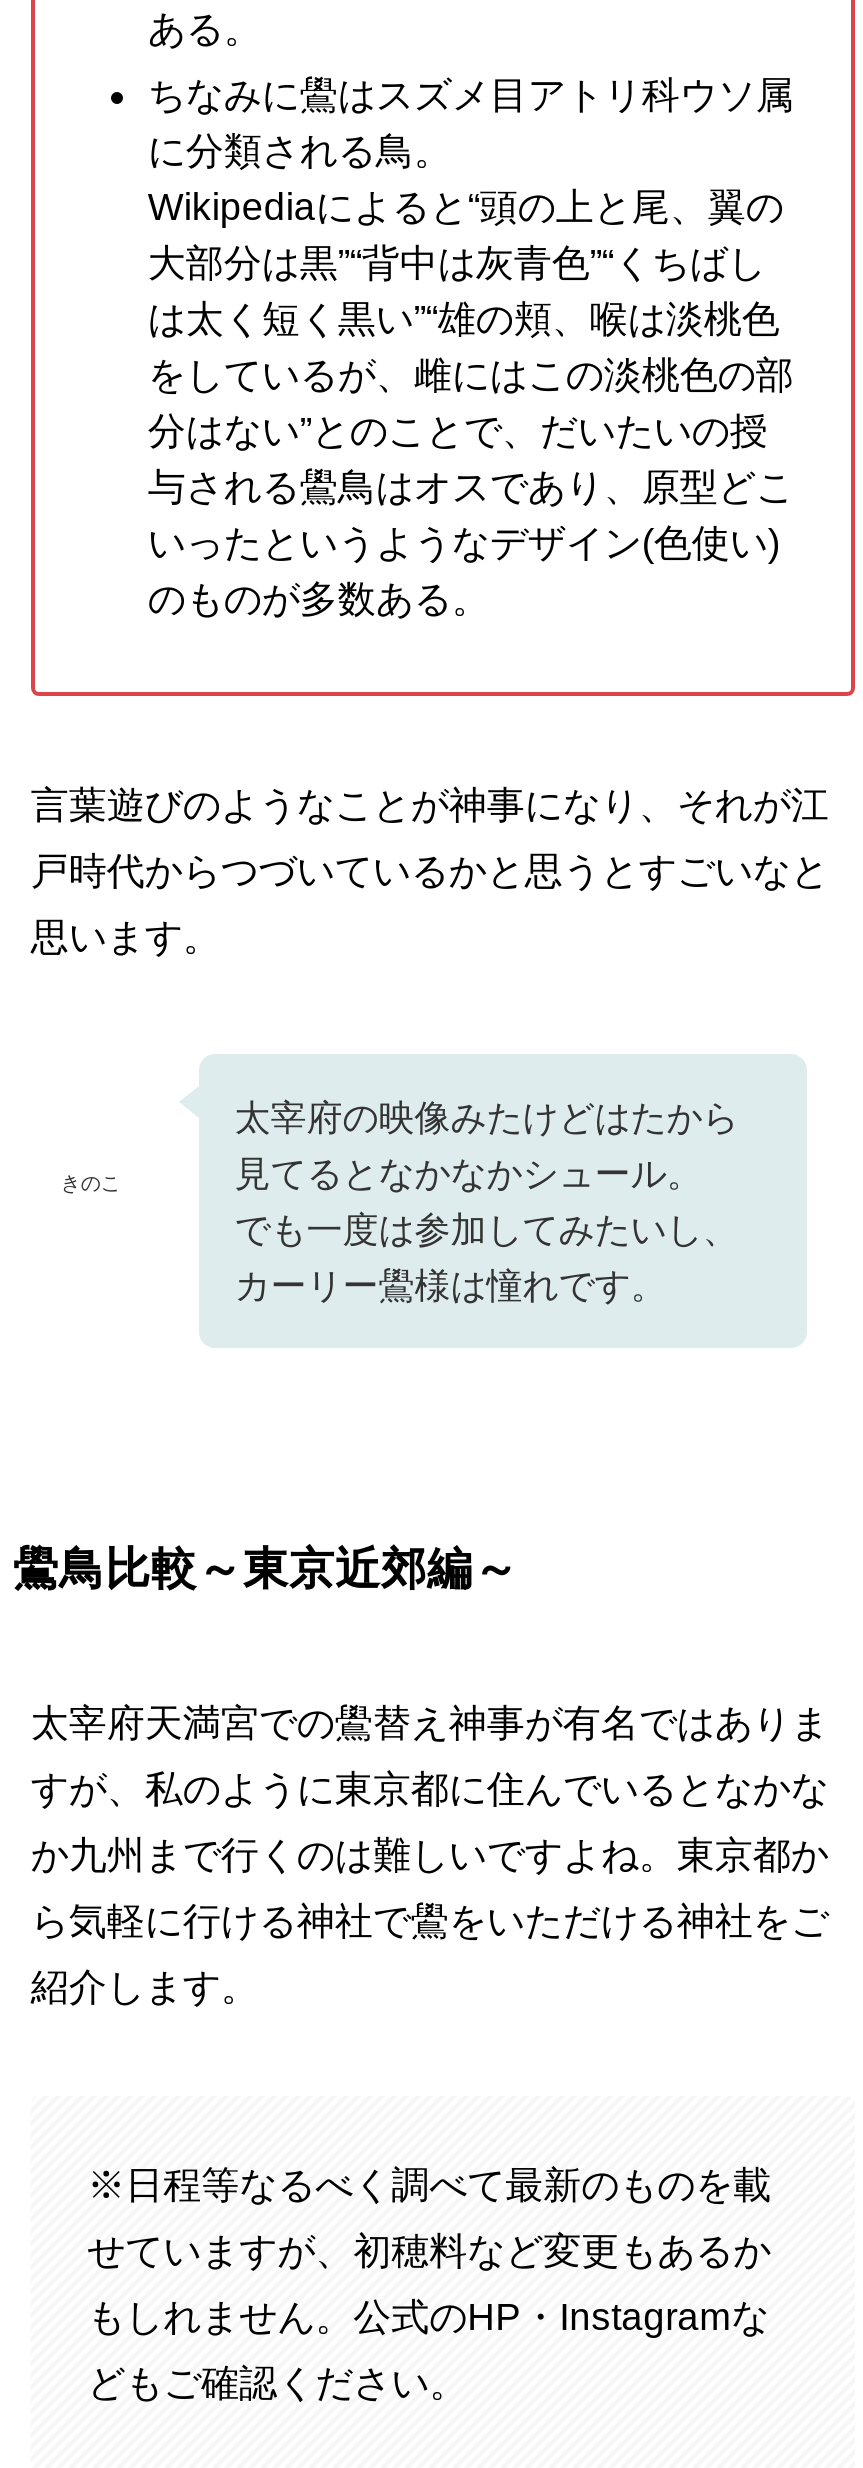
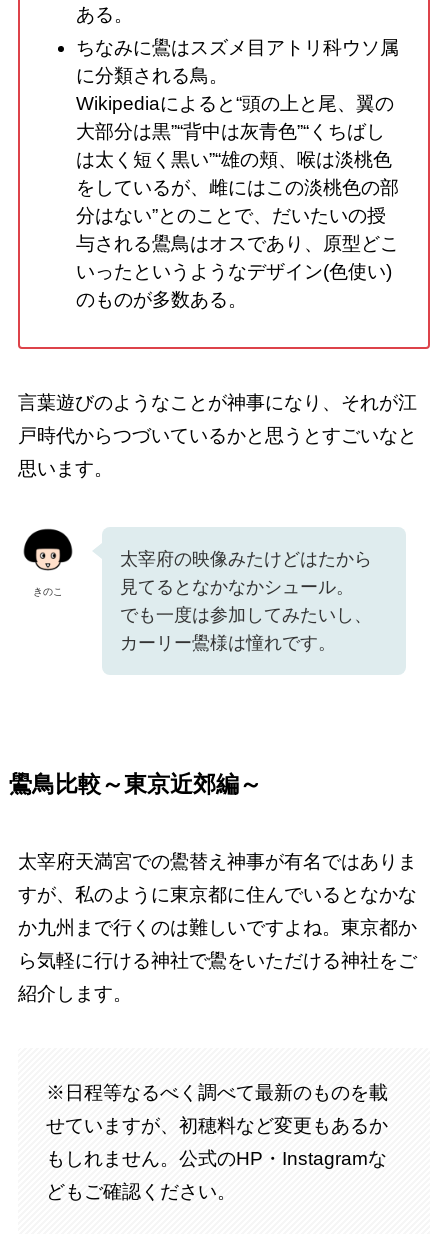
+ [image]
